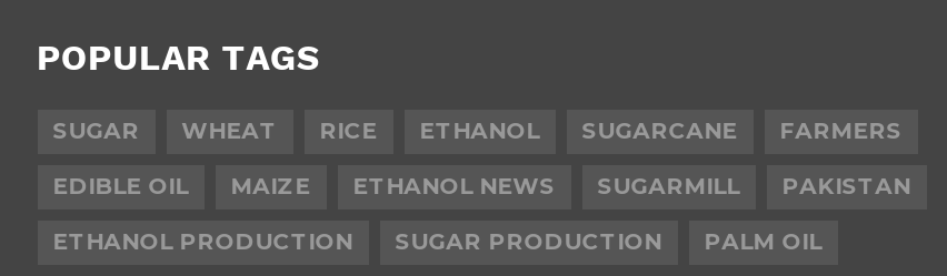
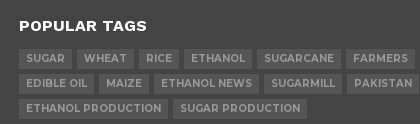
- PALM OIL
